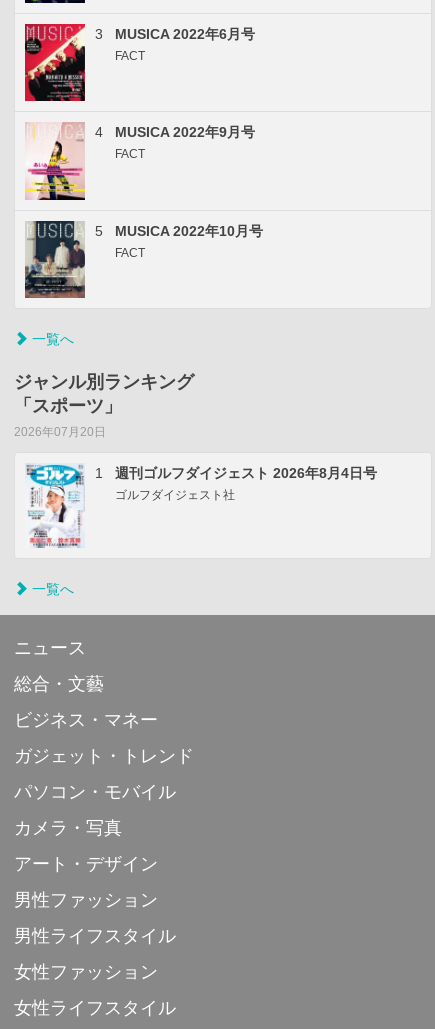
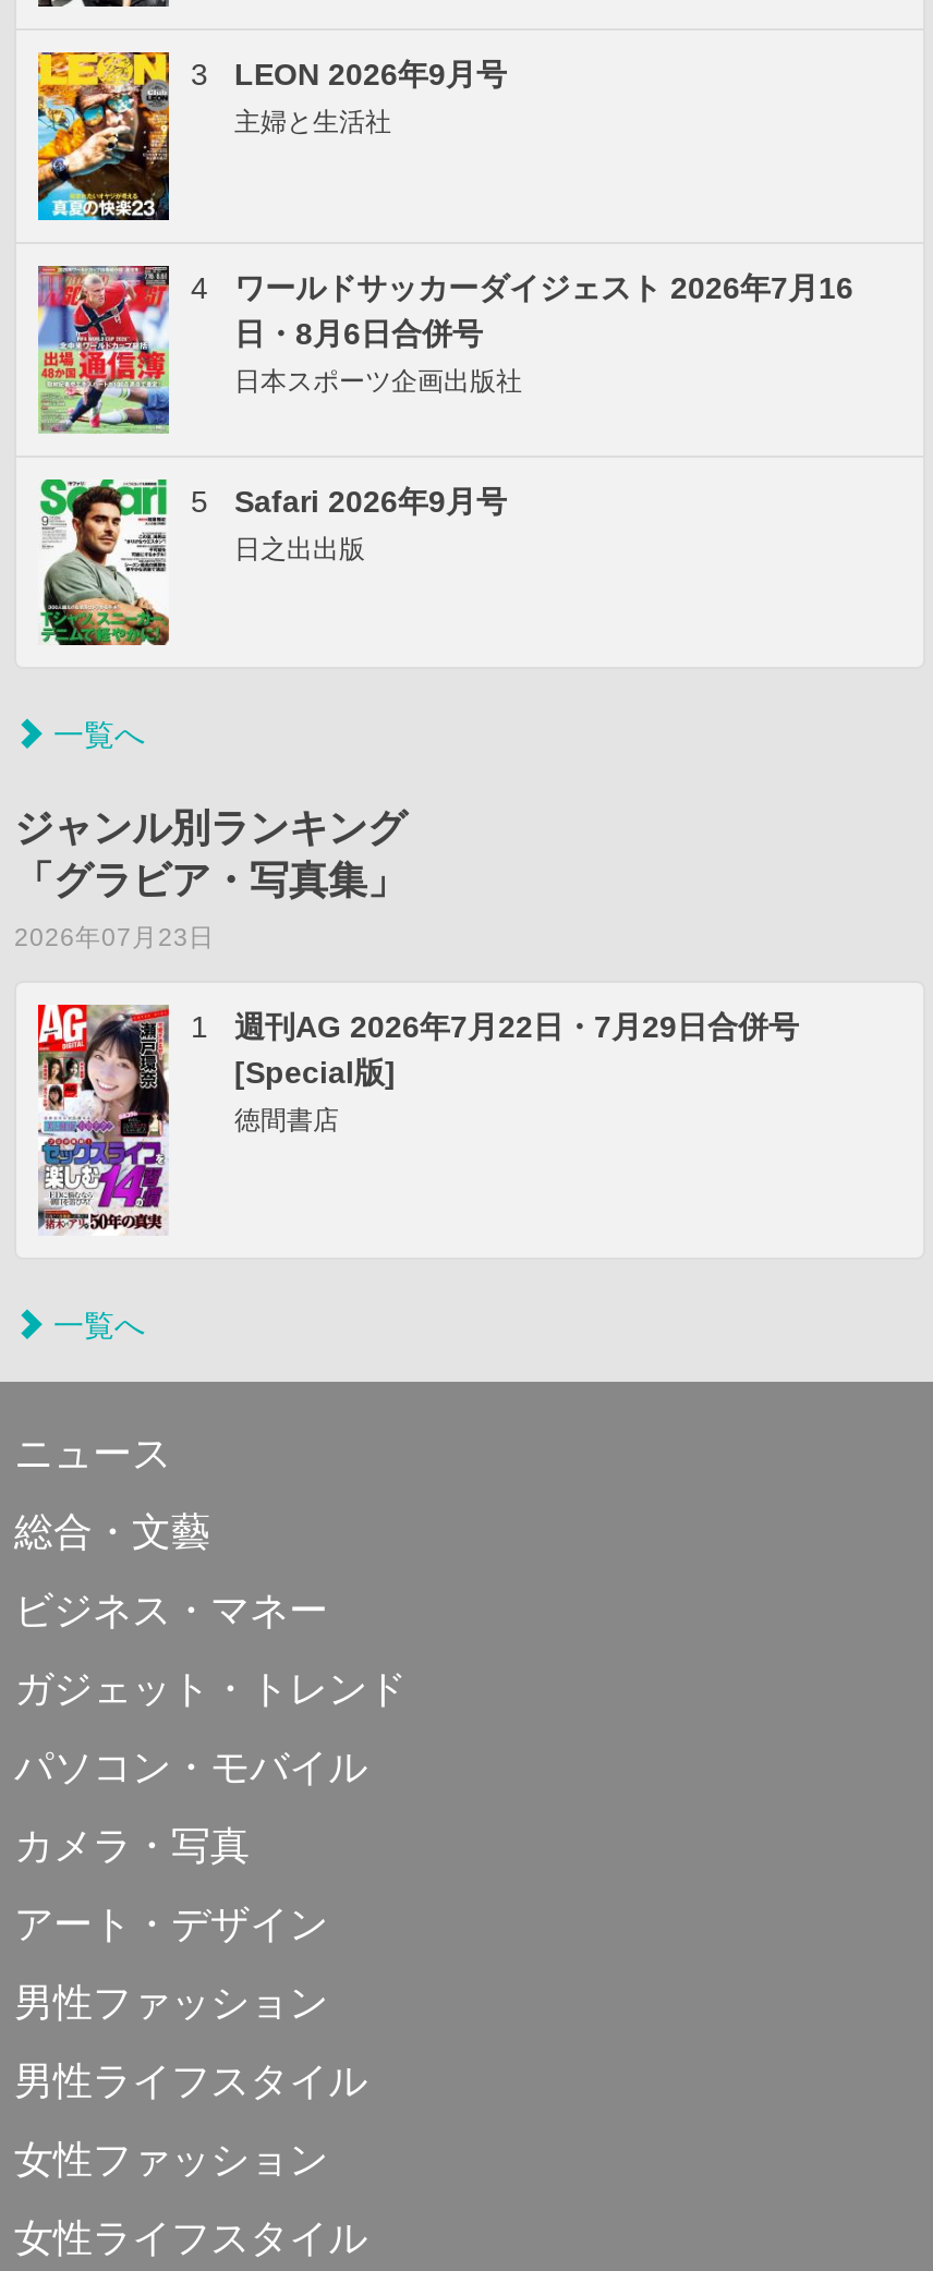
- [image]
- MUSICA 2022年6月号
- FACT
+ [image]
+ LEON 2026年9月号
+ 主婦と生活社

- [image]
- MUSICA 2022年9月号
- FACT
+ [image]
+ ワールドサッカーダイジェスト 2026年7月16
+ 日・8月6日合併号
+ 日本スポーツ企画出版社

- [image]
- MUSICA 2022年10月号
- FACT
+ [image]
+ Safari 2026年9月号
+ 日之出出版

- 「スポーツ」
- 2026年07月20日
+ 「グラビア・写真集」
+ 2026年07月23日

- [image]
- 週刊ゴルフダイジェスト 2026年8月4日号
- ゴルフダイジェスト社
+ [image]
+ 週刊AG 2026年7月22日・7月29日合併号
+ [Special版]
+ 徳間書店
